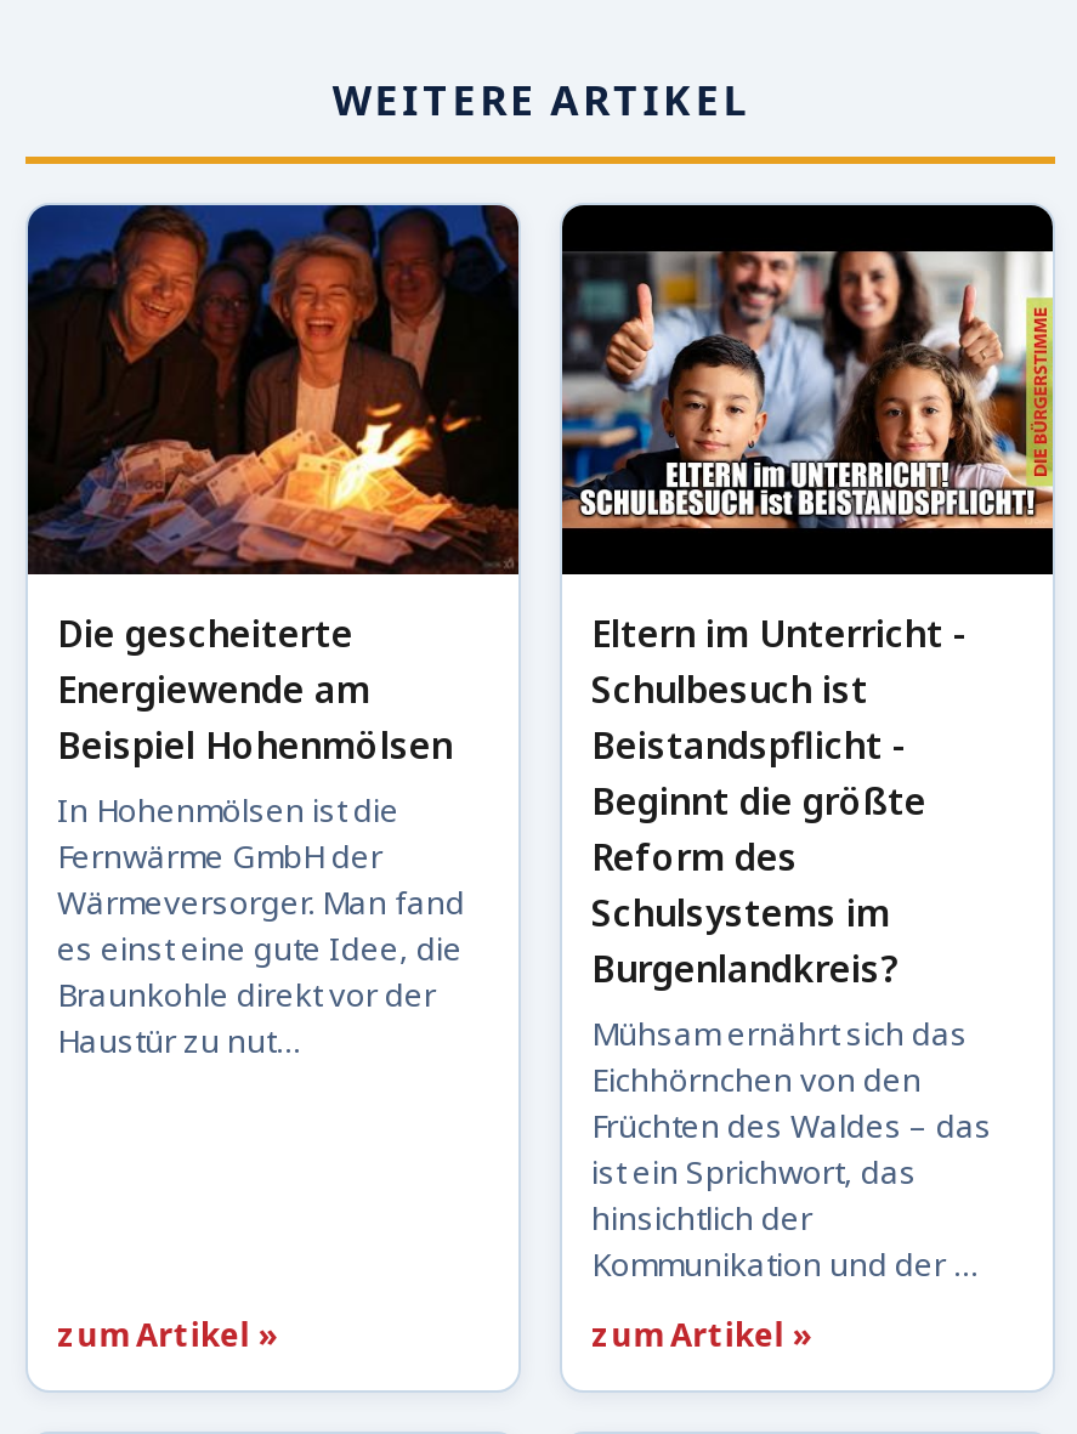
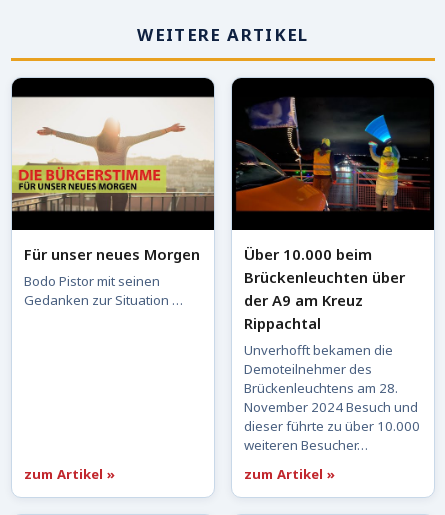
- [image]
- Die gescheiterte
- Energiewende am
- Beispiel Hohenmölsen
- In Hohenmölsen ist die
- Fernwärme GmbH der
- Wärmeversorger. Man fand
- es einst eine gute Idee, die
- Braunkohle direkt vor der
- Haustür zu nut…
+ [image]
+ Für unser neues Morgen
+ Bodo Pistor mit seinen
+ Gedanken zur Situation …

- [image]
- Eltern im Unterricht -
- Schulbesuch ist
- Beistandspflicht -
- Beginnt die größte
- Reform des
- Schulsystems im
- Burgenlandkreis?
- Mühsam ernährt sich das
- Eichhörnchen von den
- Früchten des Waldes – das
- ist ein Sprichwort, das
- hinsichtlich der
- Kommunikation und der …
+ [image]
+ Über 10.000 beim
+ Brückenleuchten über
+ der A9 am Kreuz
+ Rippachtal
+ Unverhofft bekamen die
+ Demoteilnehmer des
+ Brückenleuchtens am 28.
+ November 2024 Besuch und
+ dieser führte zu über 10.000
+ weiteren Besucher…
